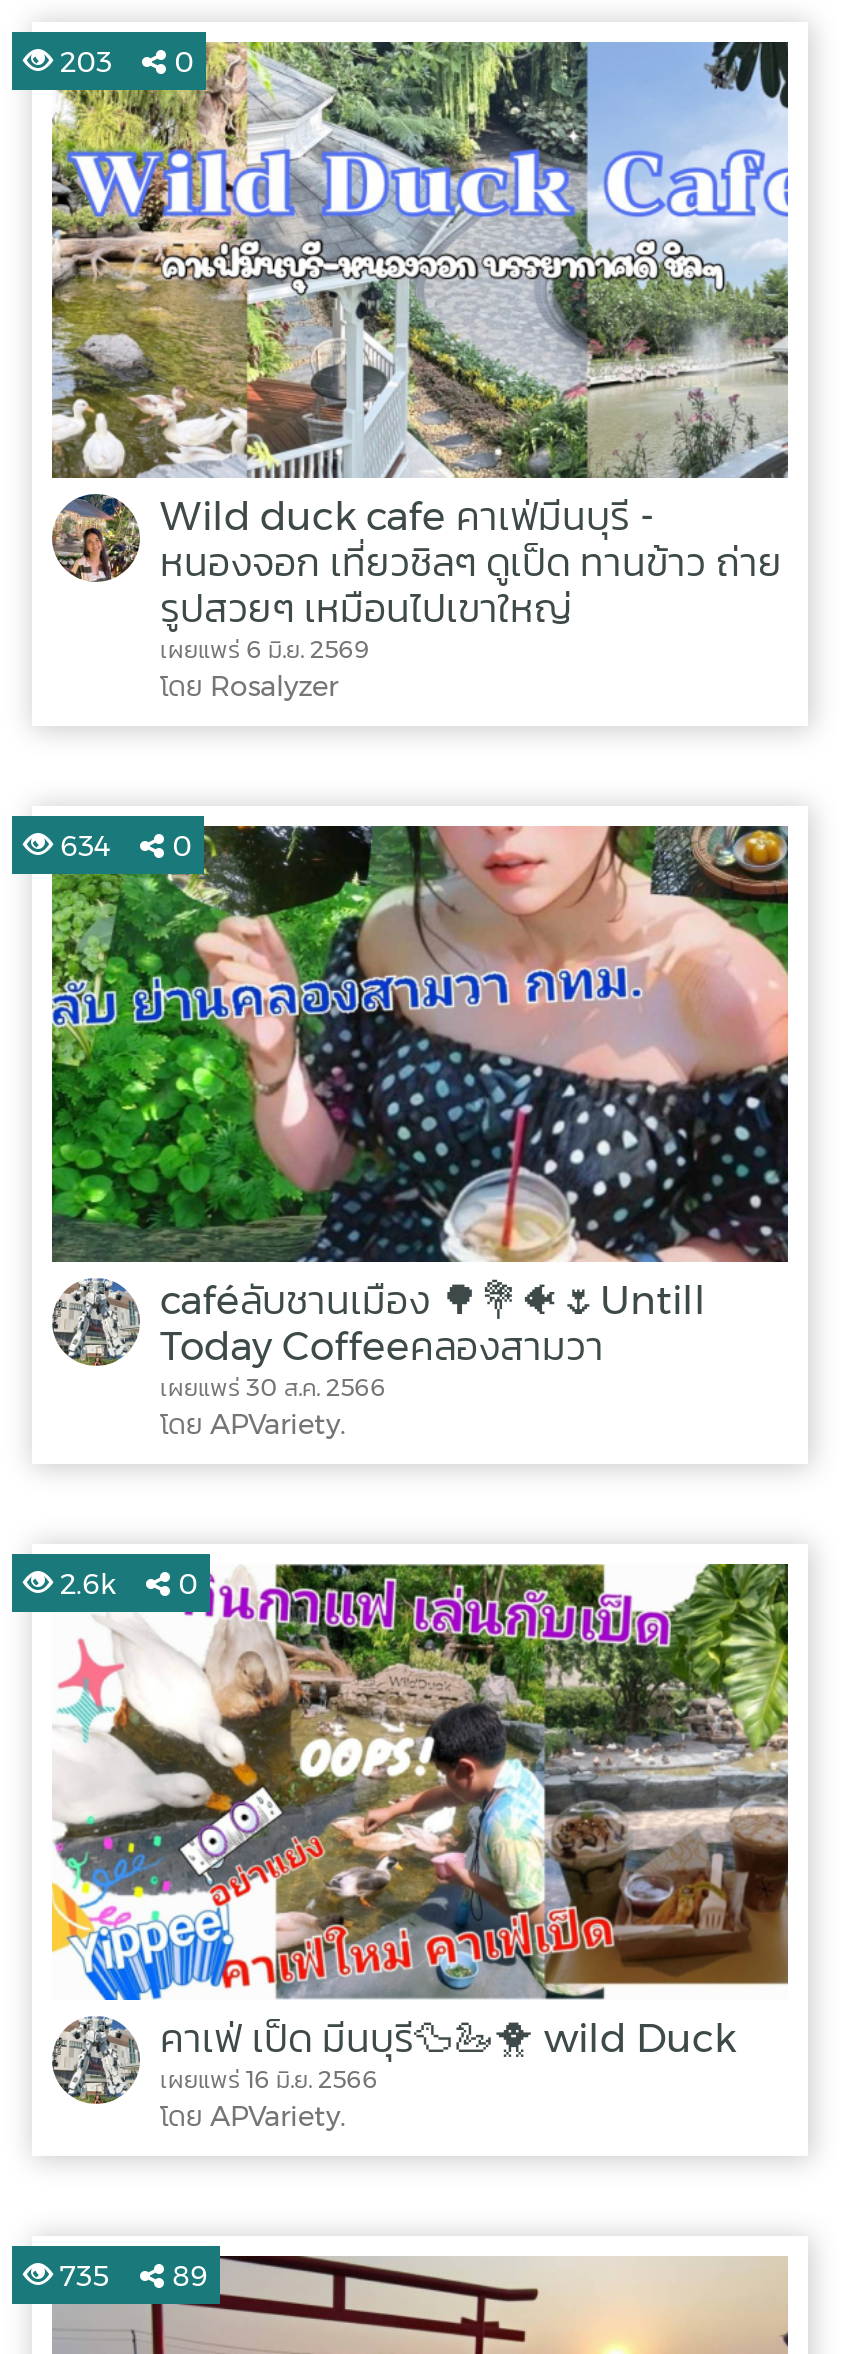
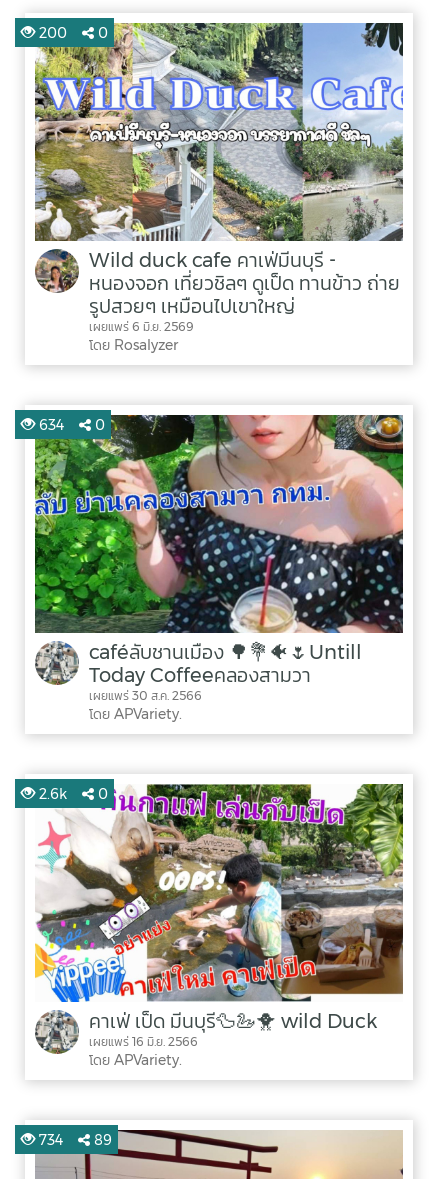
- 203 0
+ 200 0

- 735 89
+ 734 89
